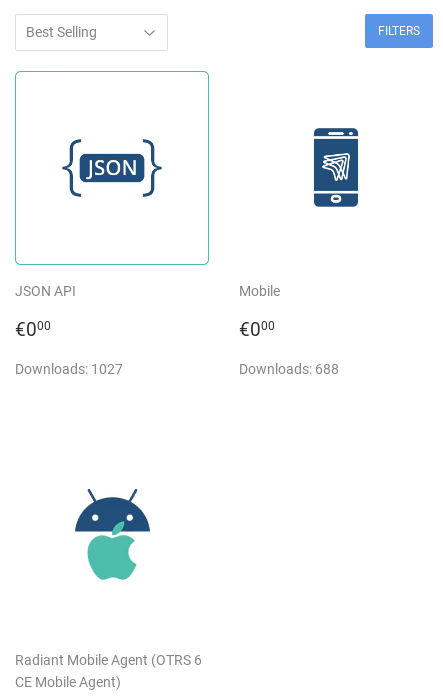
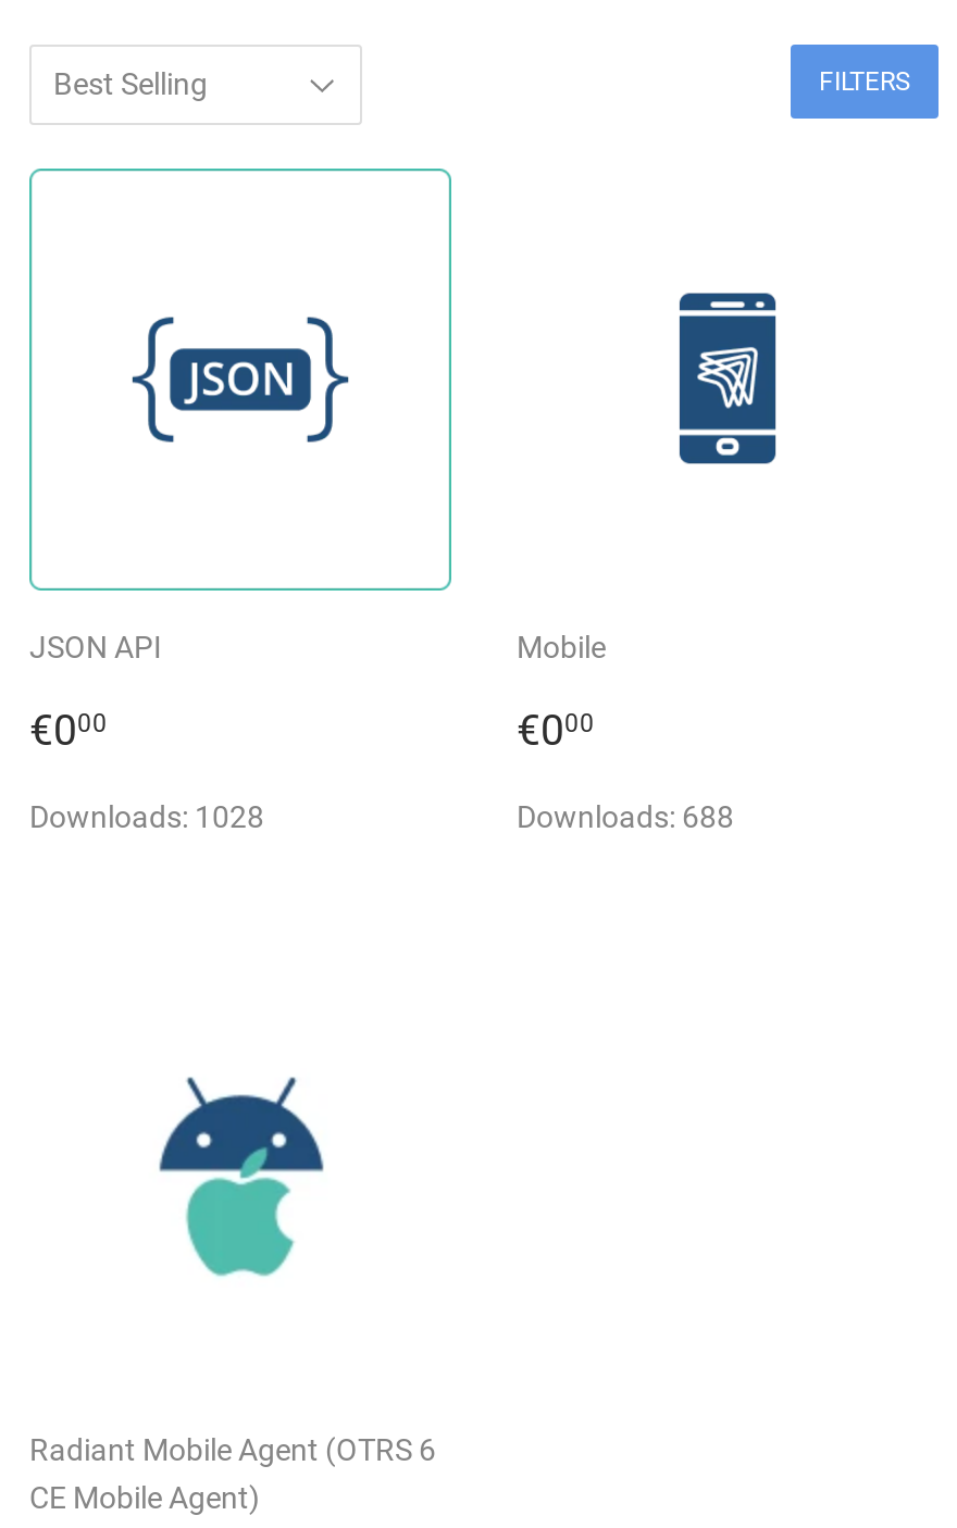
- Downloads: 1027
+ Downloads: 1028
